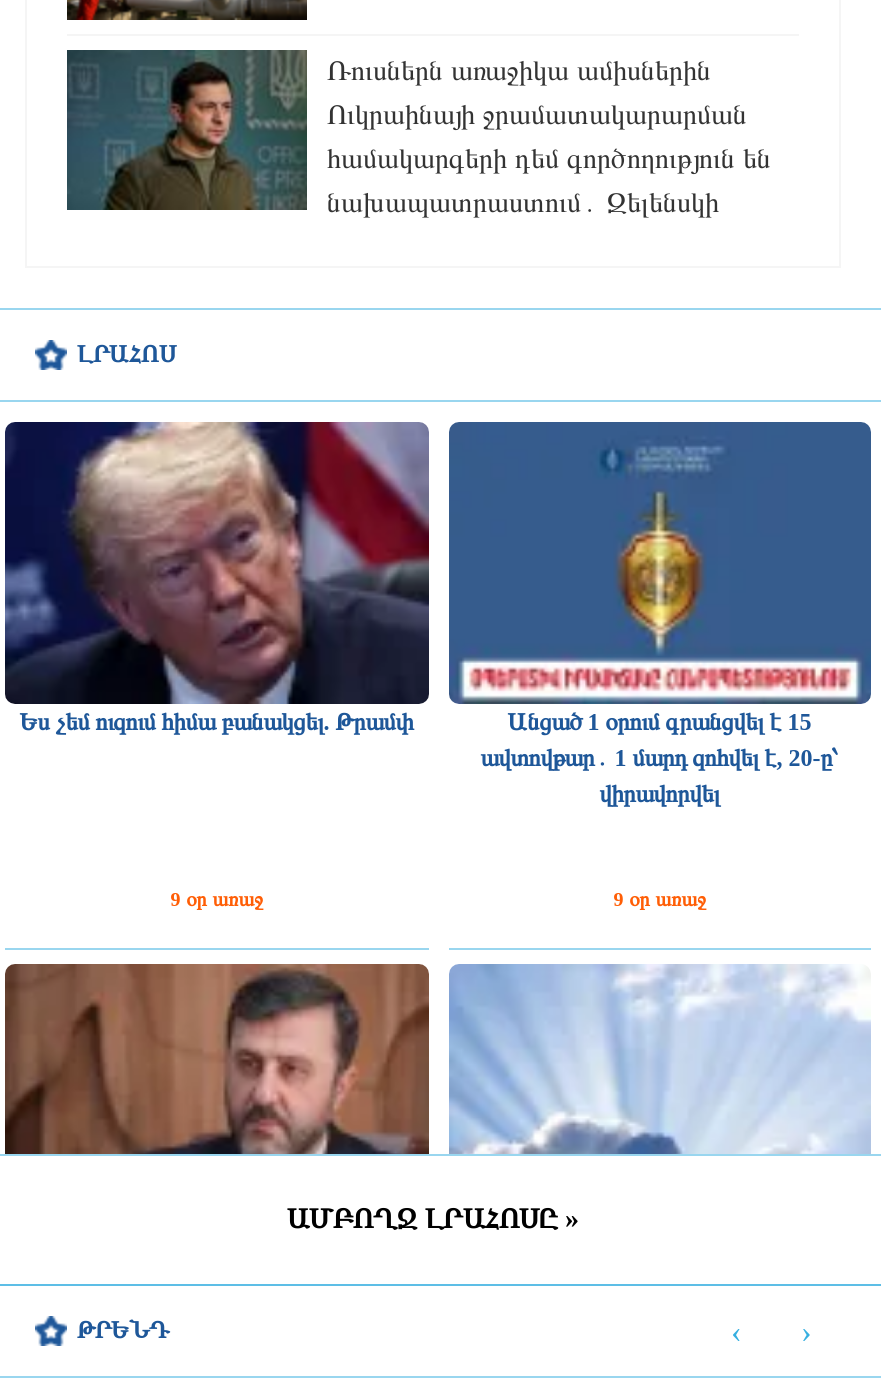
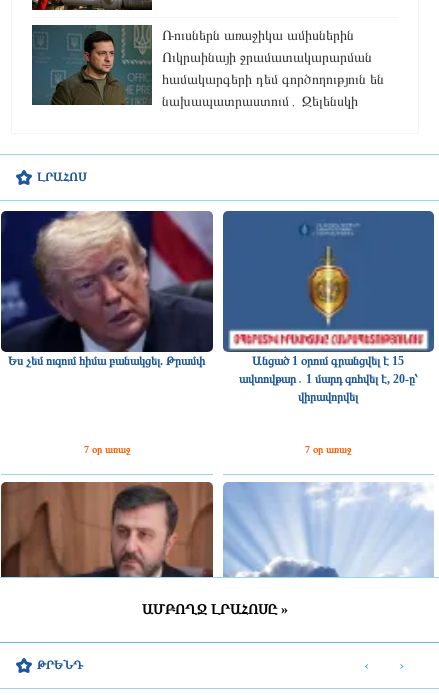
- 9 օր առաջ
+ 7 օր առաջ

- 9 օր առաջ
+ 7 օր առաջ
